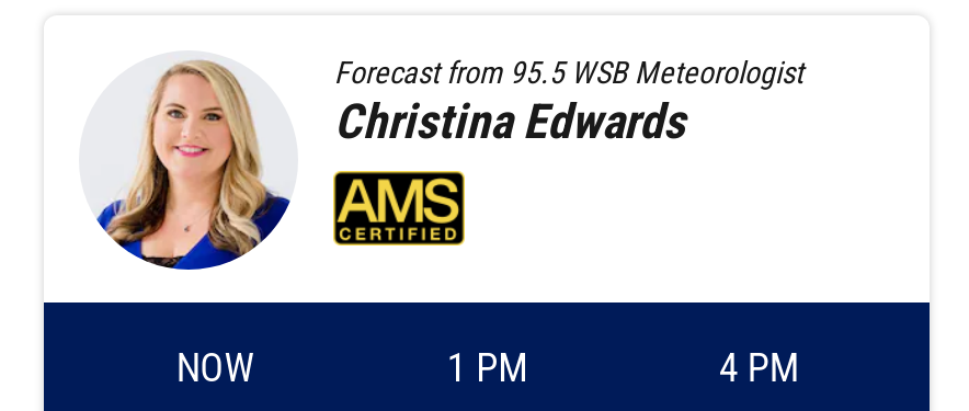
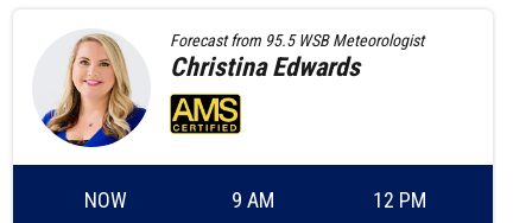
- 1 PM
+ 9 AM

- 4 PM
+ 12 PM
